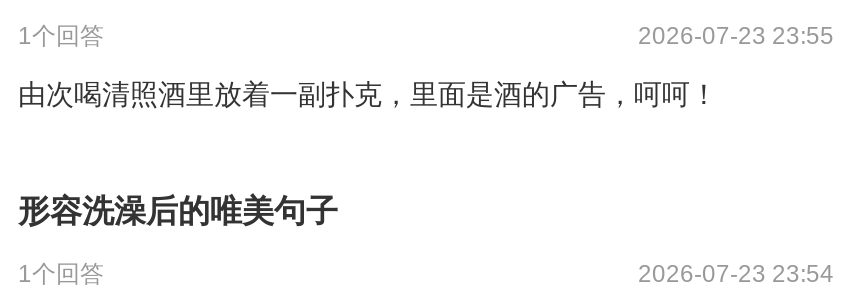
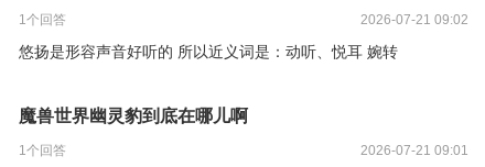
- 2026-07-23 23:55
+ 2026-07-21 09:02

- 由次喝清照酒里放着一副扑克，里面是酒的广告，呵呵！
+ 悠扬是形容声音好听的 所以近义词是：动听、悦耳 婉转

- 形容洗澡后的唯美句子
+ 魔兽世界幽灵豹到底在哪儿啊

- 2026-07-23 23:54
+ 2026-07-21 09:01
